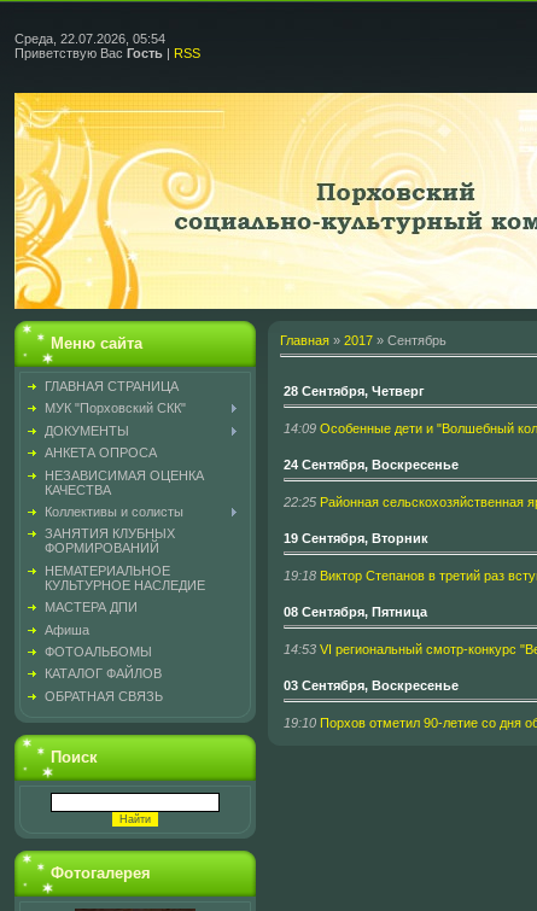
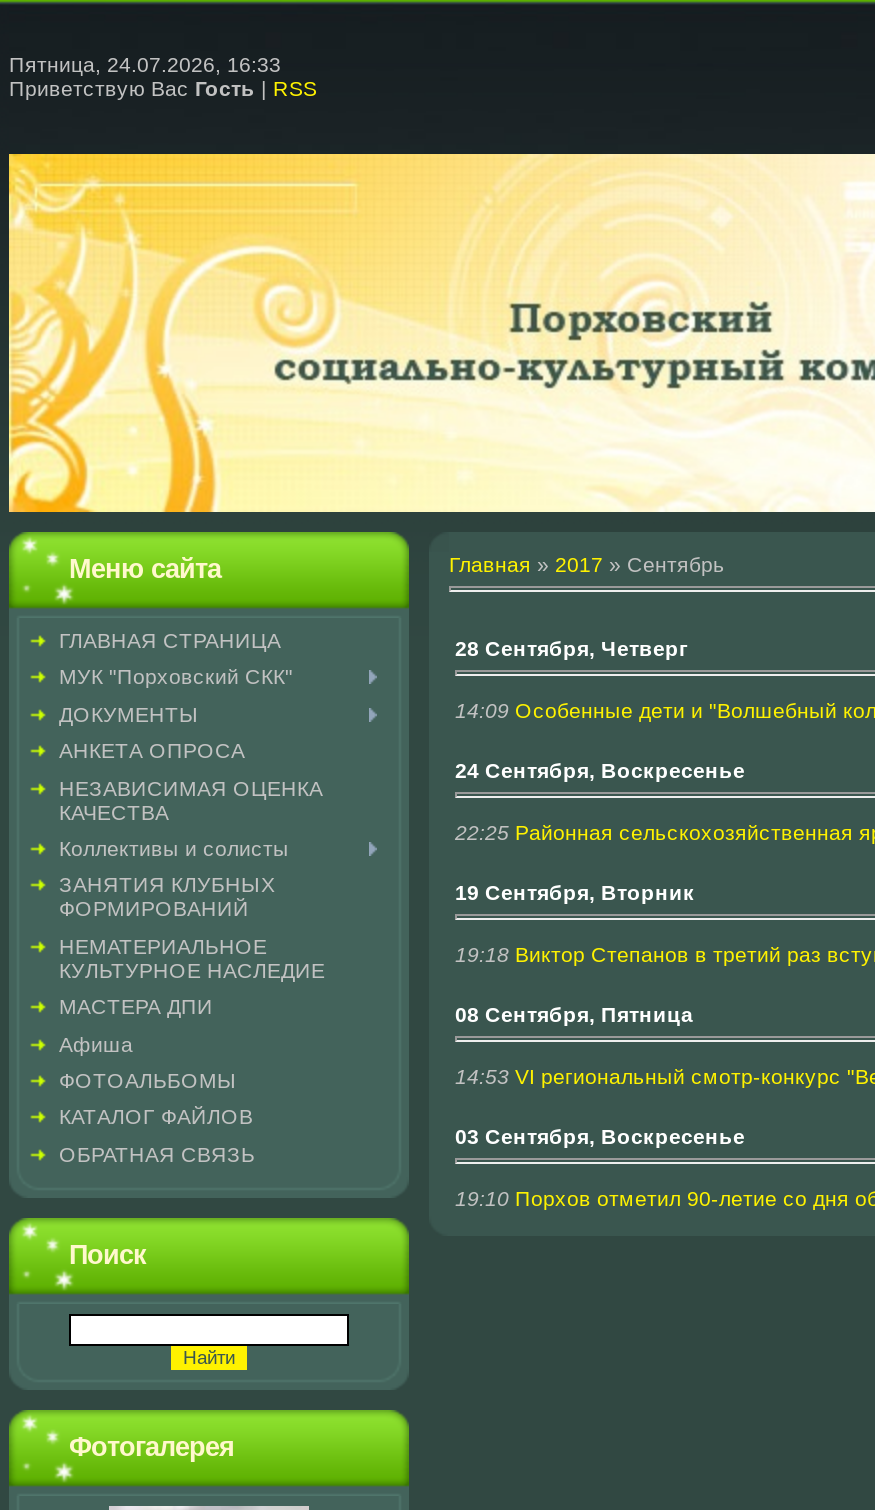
- Среда, 22.07.2026, 05:54
+ Пятница, 24.07.2026, 16:33
